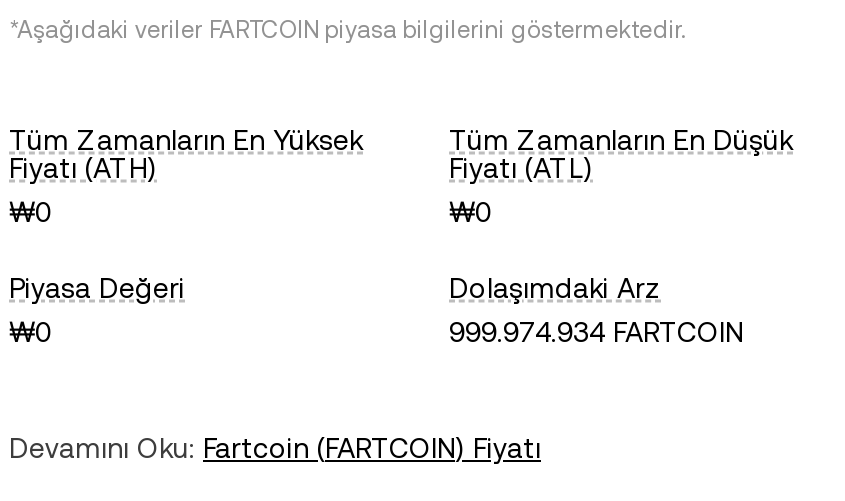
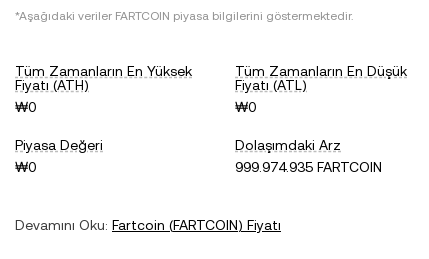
- 999.974.934 FARTCOIN
+ 999.974.935 FARTCOIN
